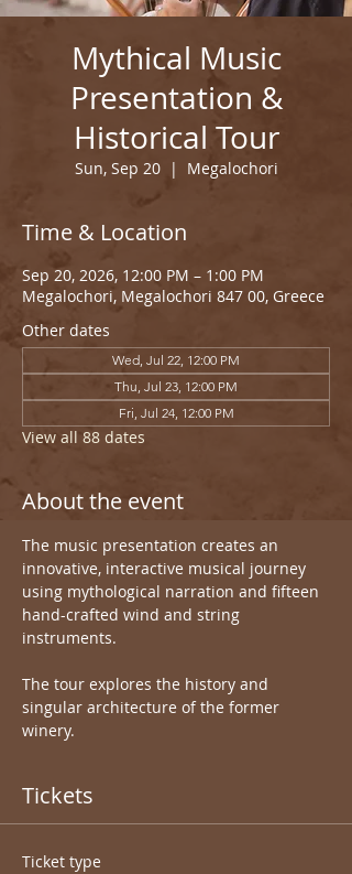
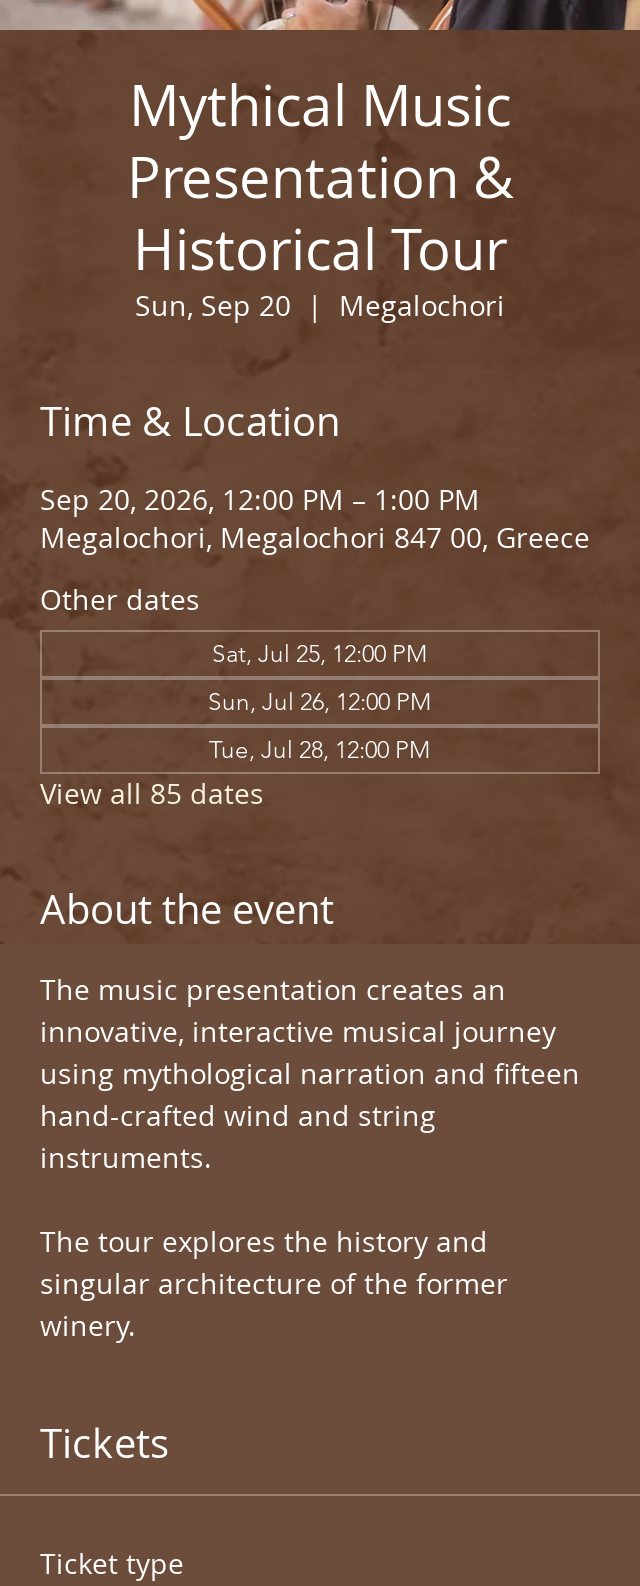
- Wed, Jul 22, 12:00 PM
+ Sat, Jul 25, 12:00 PM

- Thu, Jul 23, 12:00 PM
+ Sun, Jul 26, 12:00 PM

- Fri, Jul 24, 12:00 PM
+ Tue, Jul 28, 12:00 PM

- View all 88 dates
+ View all 85 dates
